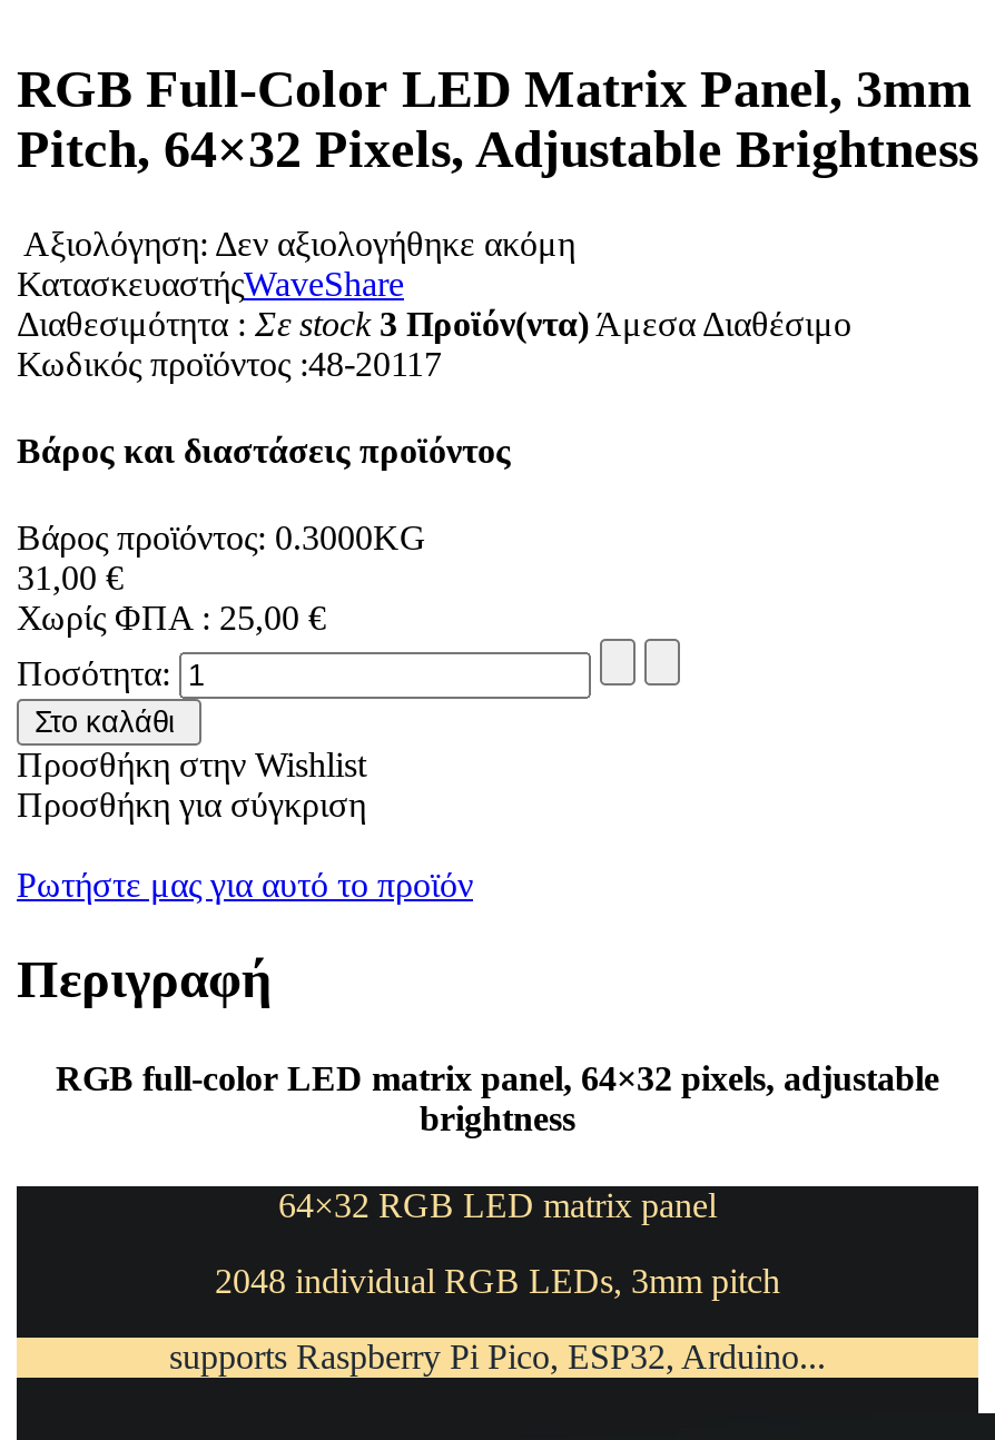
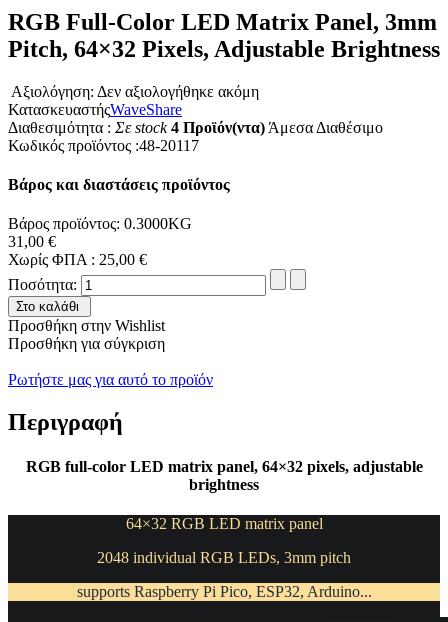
- Διαθεσιμότητα : Σε stock 3 Προϊόν(ντα) Άμεσα Διαθέσιμο
+ Διαθεσιμότητα : Σε stock 4 Προϊόν(ντα) Άμεσα Διαθέσιμο
